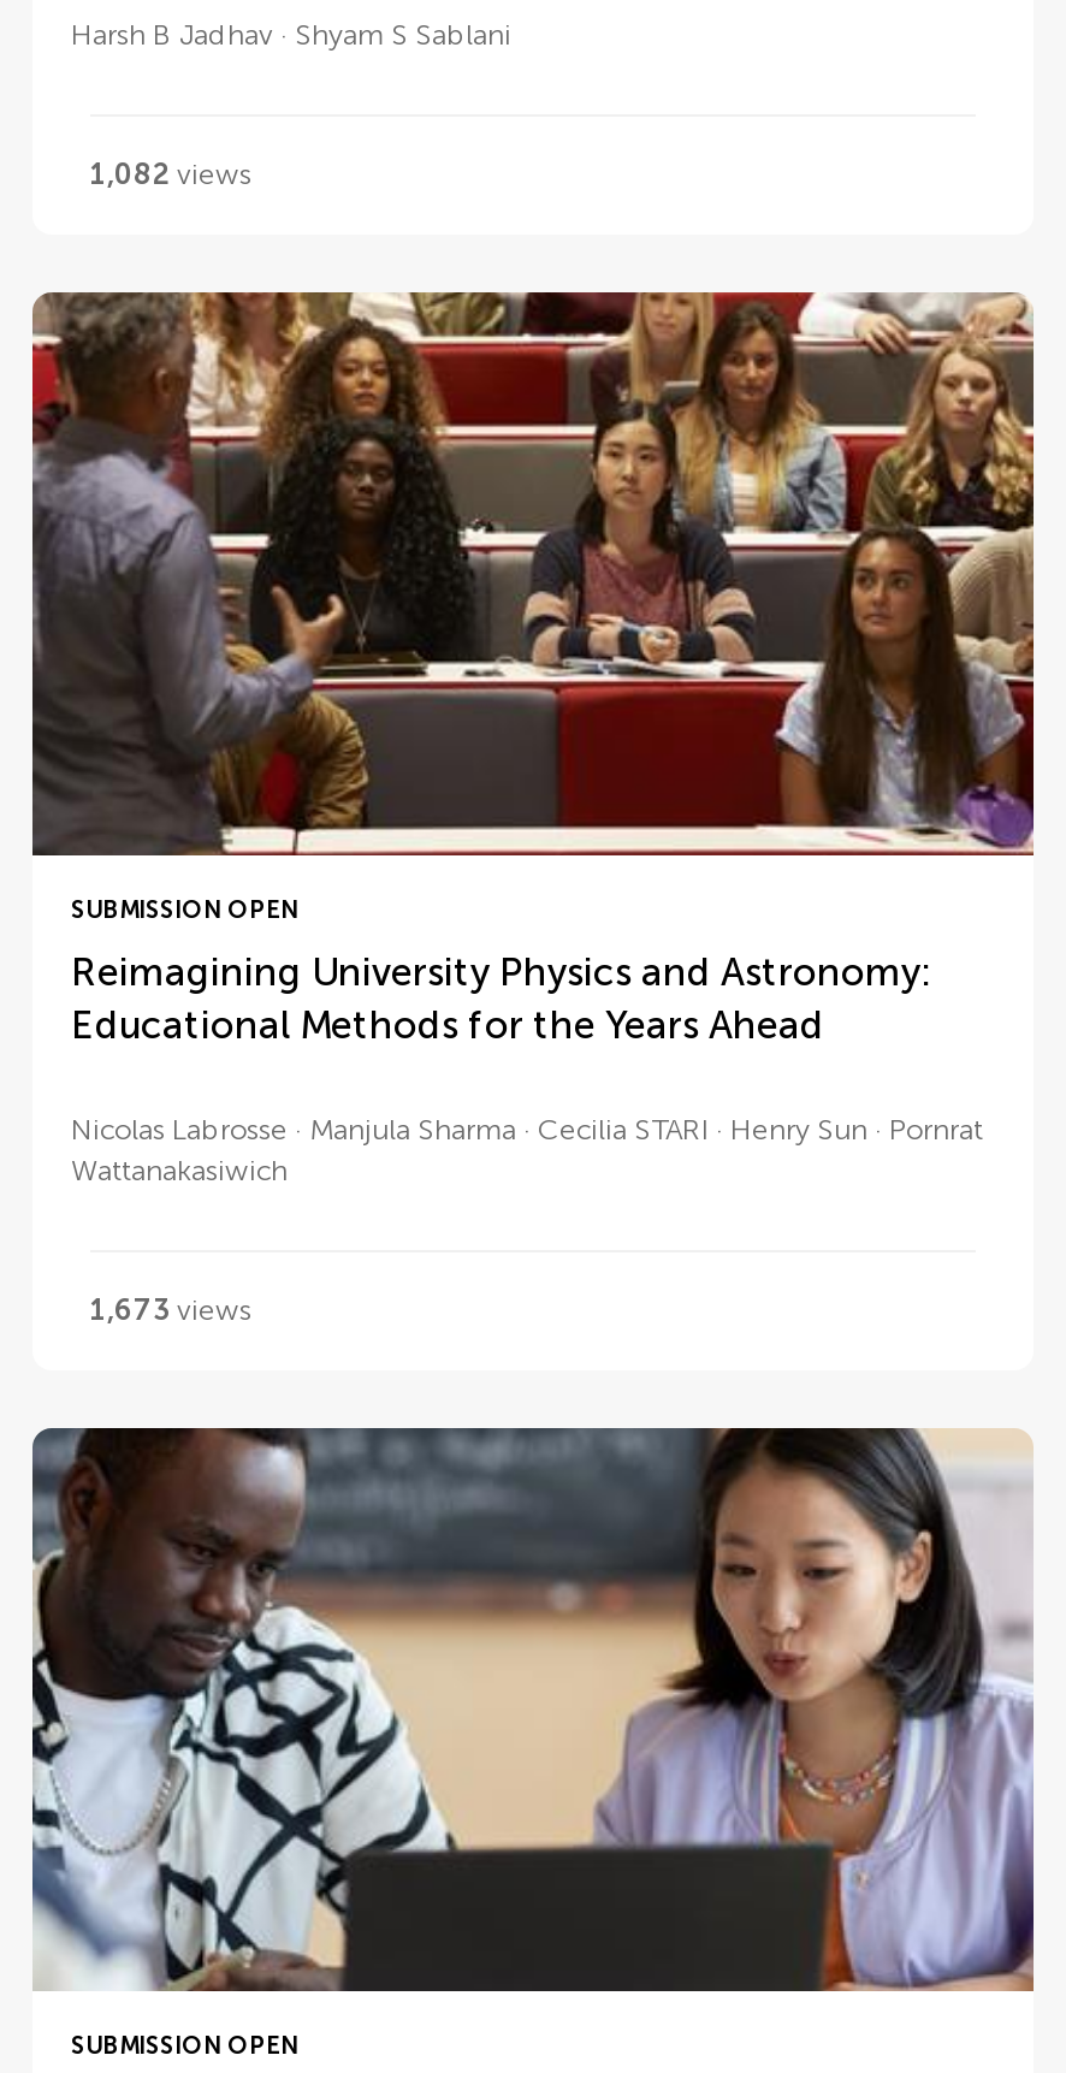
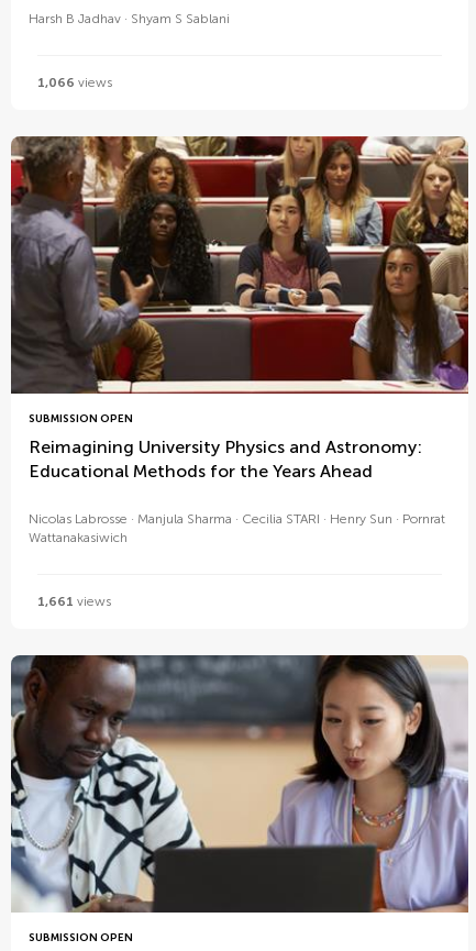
- 1,082 views
+ 1,066 views

- 1,673 views
+ 1,661 views
